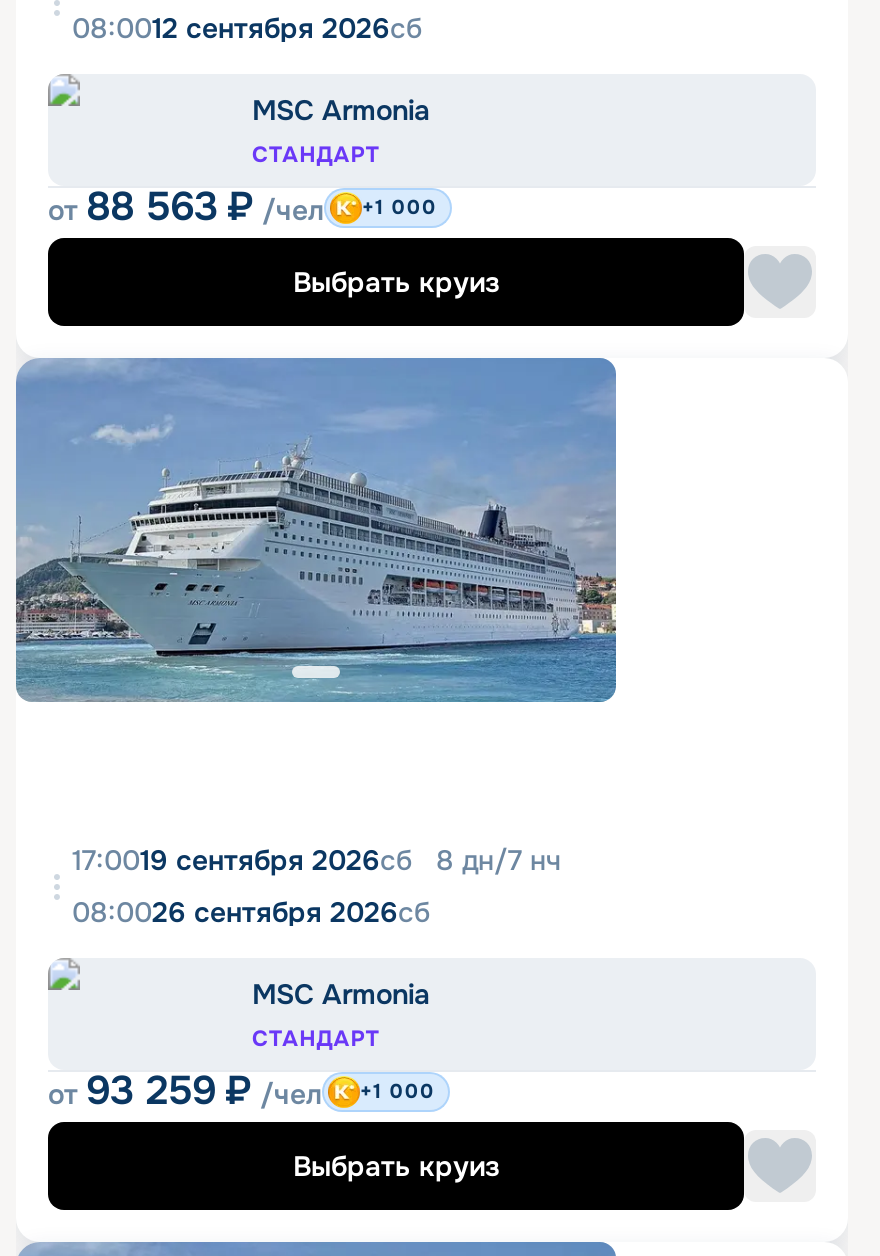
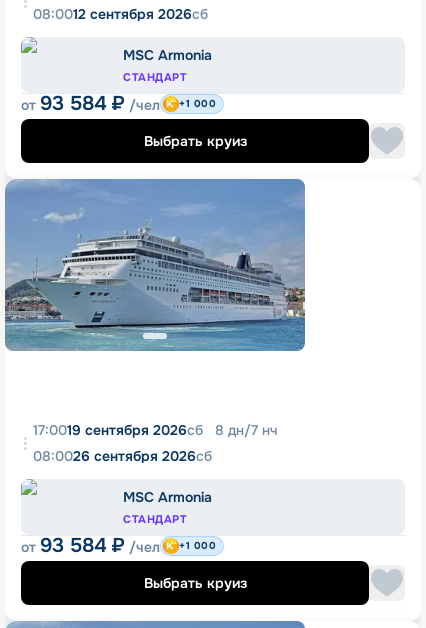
- от 88 563 ₽ /чел +1 000
+ от 93 584 ₽ /чел +1 000

- от 93 259 ₽ /чел +1 000
+ от 93 584 ₽ /чел +1 000
